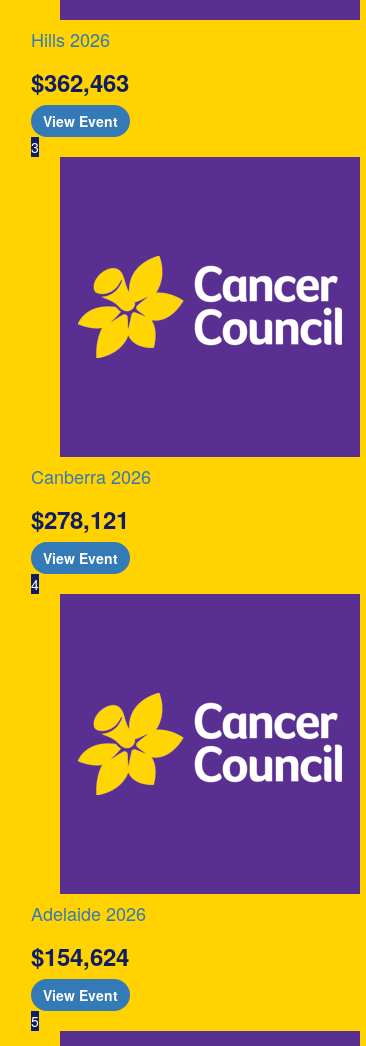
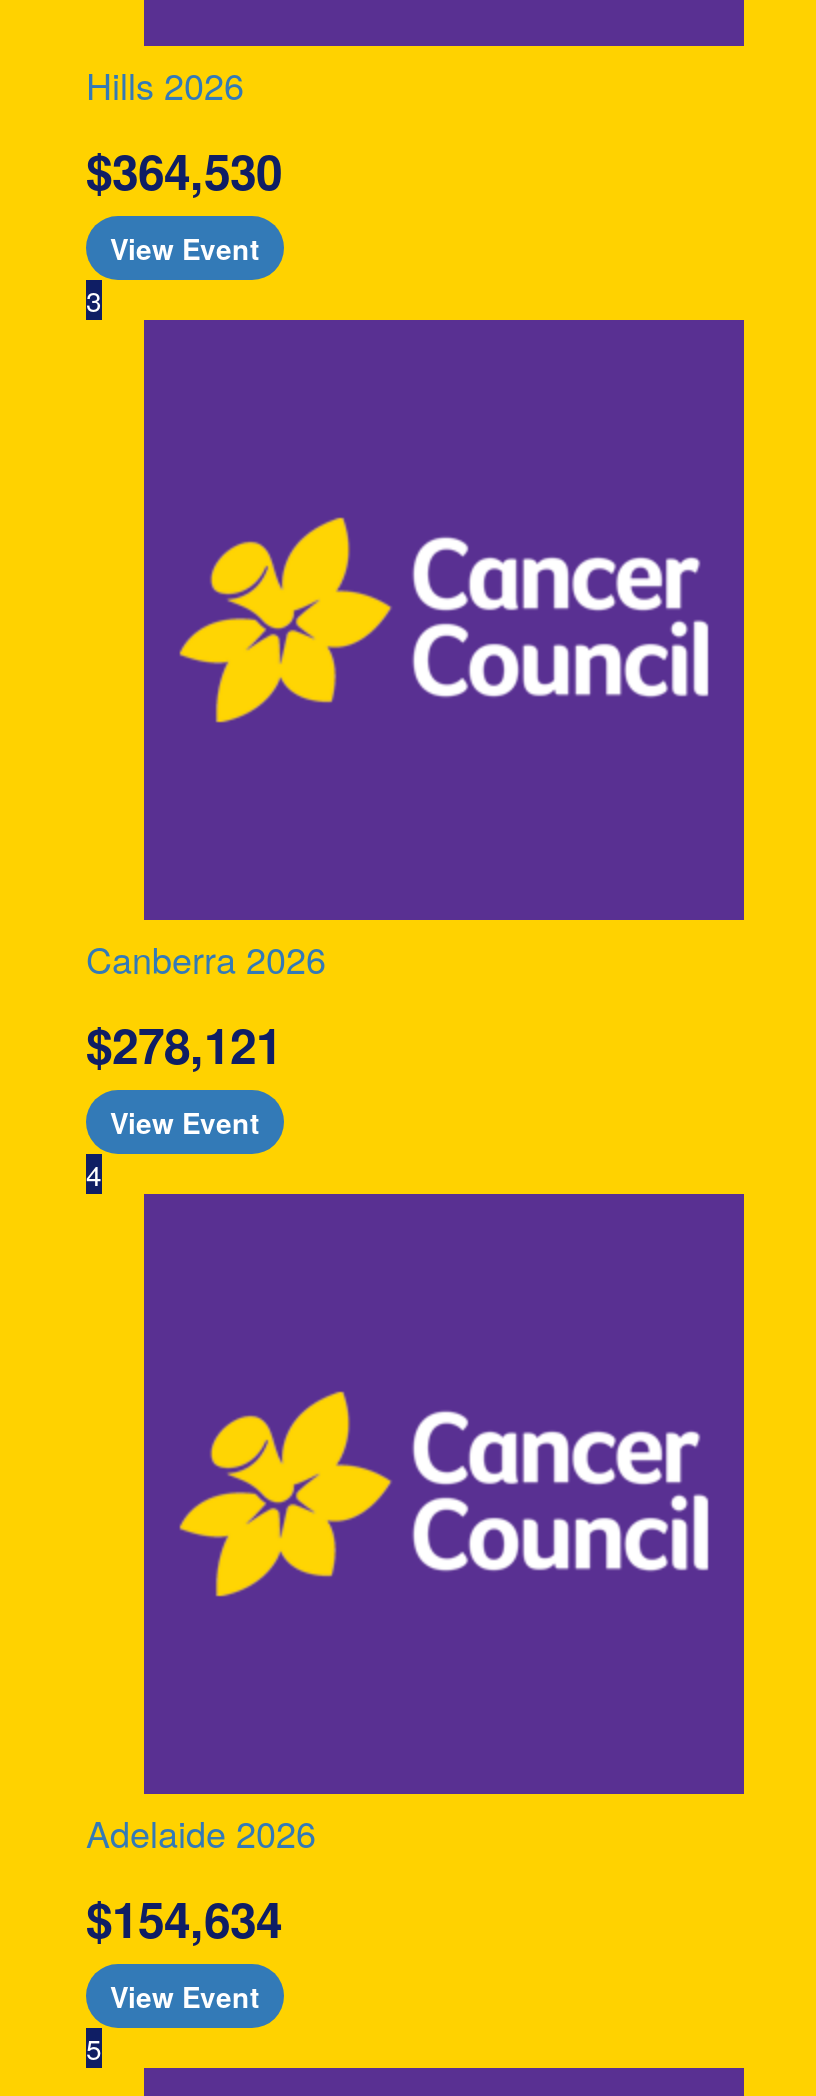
- $362,463
+ $364,530

- $154,624
+ $154,634
